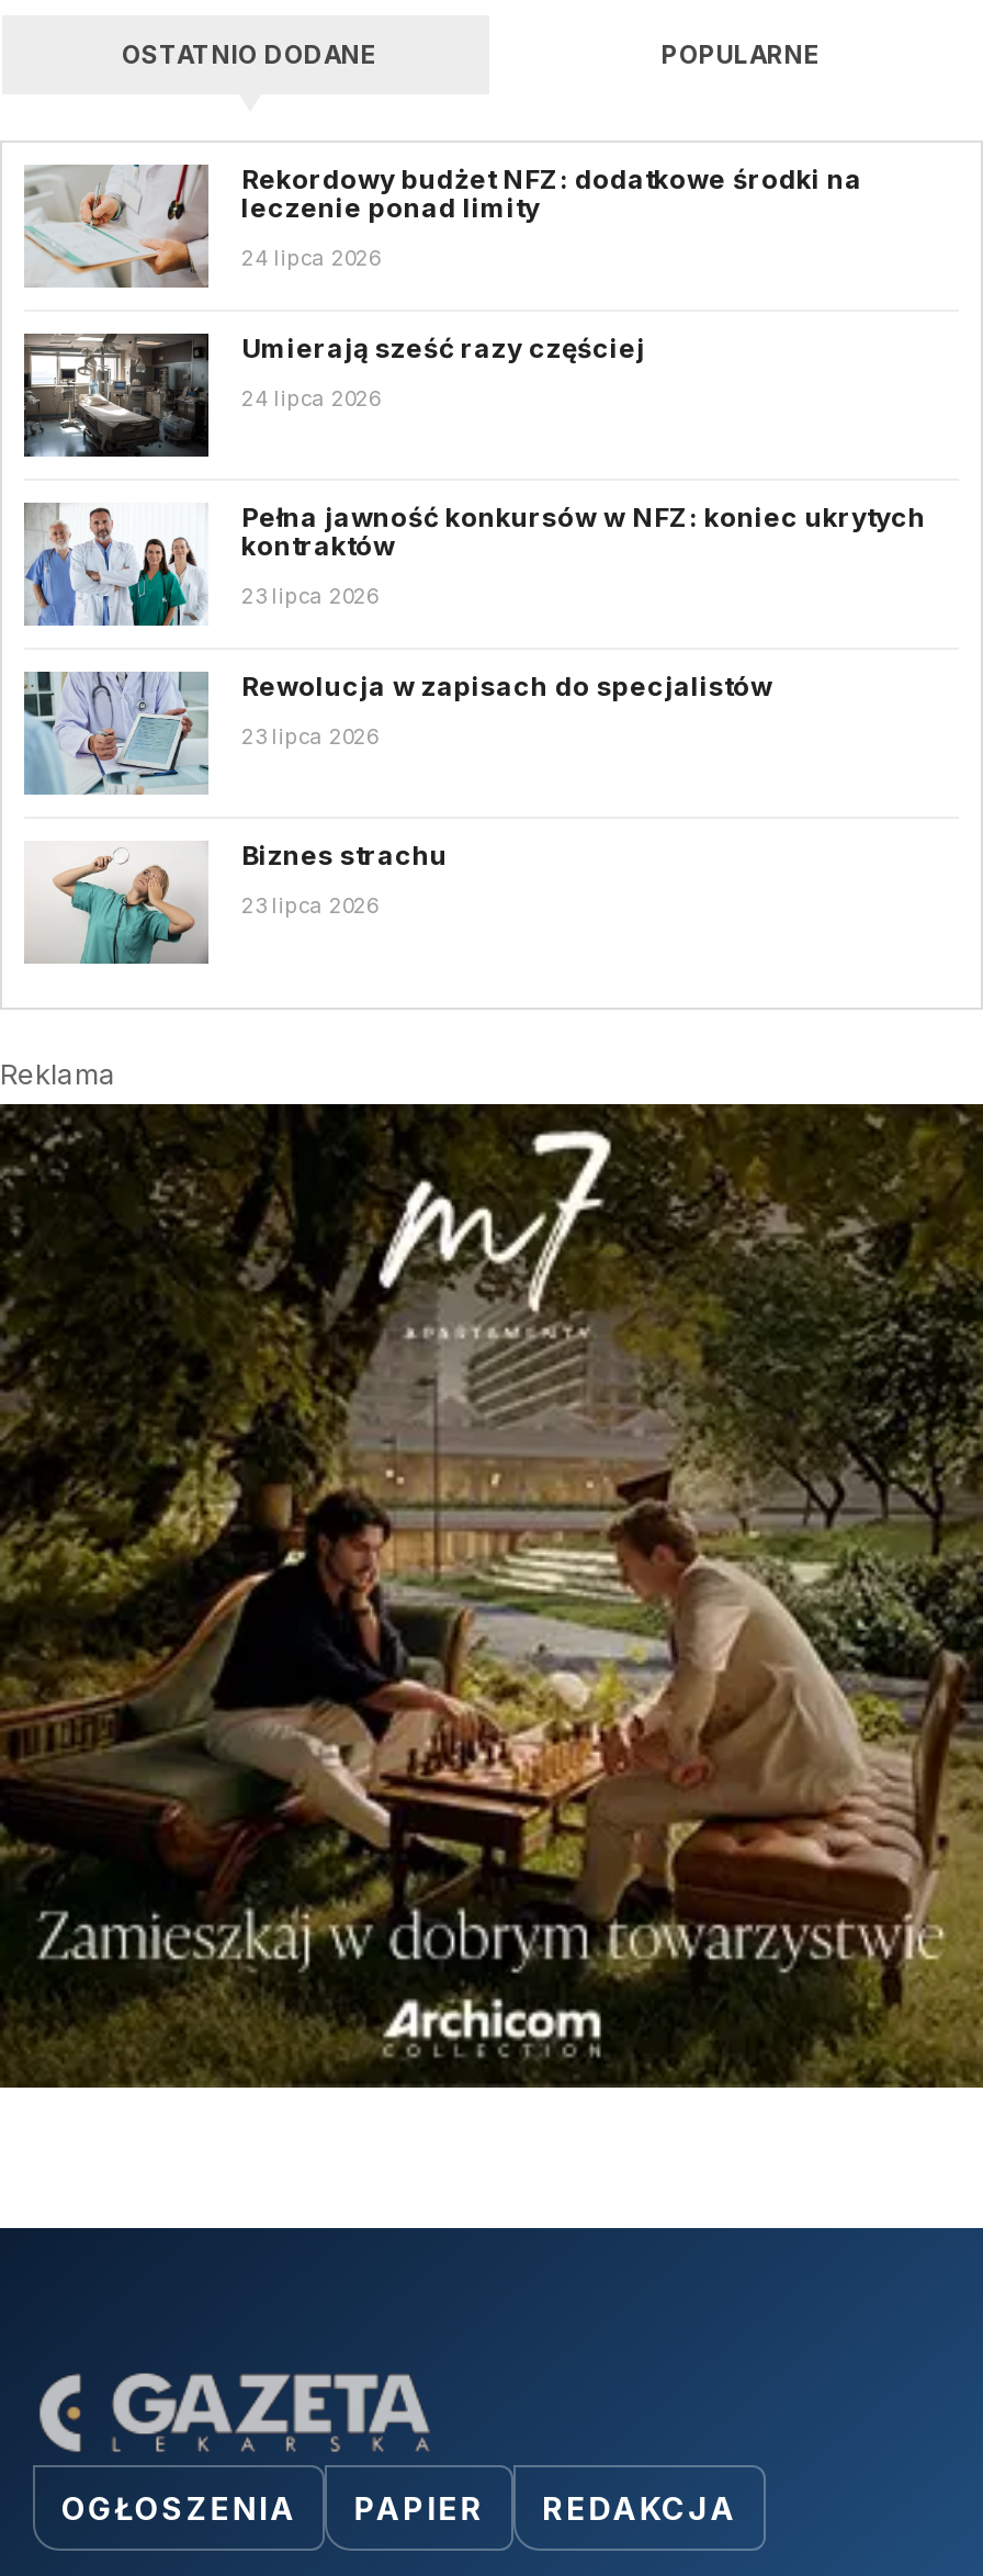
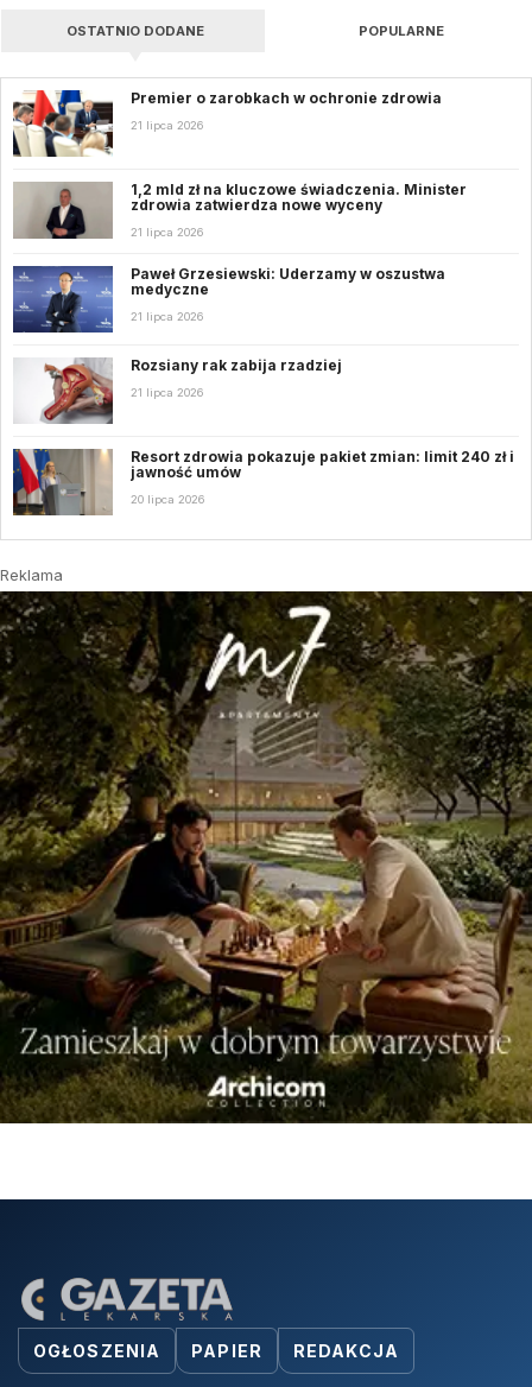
- [image]
- Rekordowy budżet NFZ: dodatkowe środki na
- leczenie ponad limity
+ [image]
+ Premier o zarobkach w ochronie zdrowia

- 24 lipca 2026
+ 21 lipca 2026

- [image]
- Umierają sześć razy częściej
+ [image]
+ 1,2 mld zł na kluczowe świadczenia. Minister
+ zdrowia zatwierdza nowe wyceny

- 24 lipca 2026
+ 21 lipca 2026

- [image]
- Pełna jawność konkursów w NFZ: koniec ukrytych
- kontraktów
+ [image]
+ Paweł Grzesiewski: Uderzamy w oszustwa
+ medyczne

- 23 lipca 2026
+ 21 lipca 2026

- [image]
- Rewolucja w zapisach do specjalistów
+ [image]
+ Rozsiany rak zabija rzadziej

- 23 lipca 2026
+ 21 lipca 2026

- [image]
- Biznes strachu
+ [image]
+ Resort zdrowia pokazuje pakiet zmian: limit 240 zł i
+ jawność umów

- 23 lipca 2026
+ 20 lipca 2026
